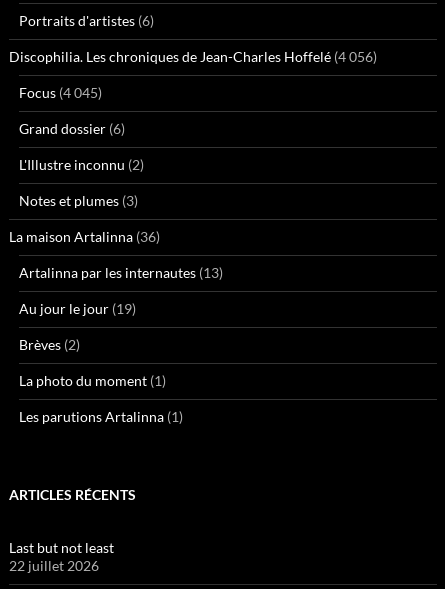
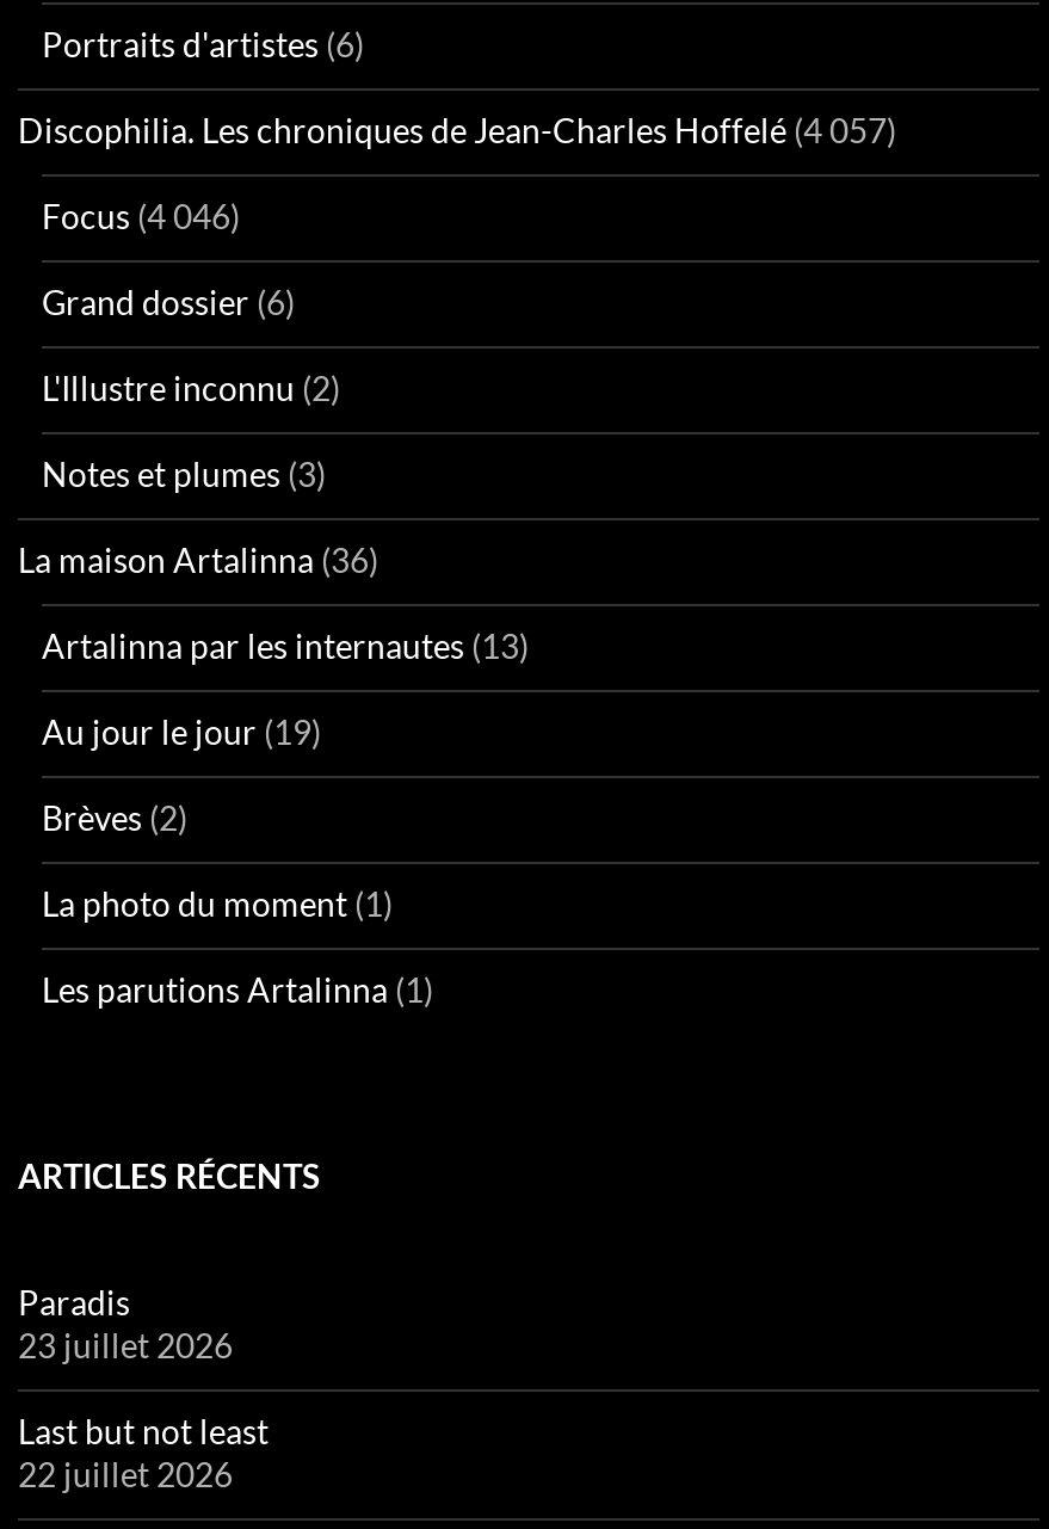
- Discophilia. Les chroniques de Jean-Charles Hoffelé (4 056)
+ Discophilia. Les chroniques de Jean-Charles Hoffelé (4 057)

- Focus (4 045)
+ Focus (4 046)

+ Paradis
+ 23 juillet 2026
